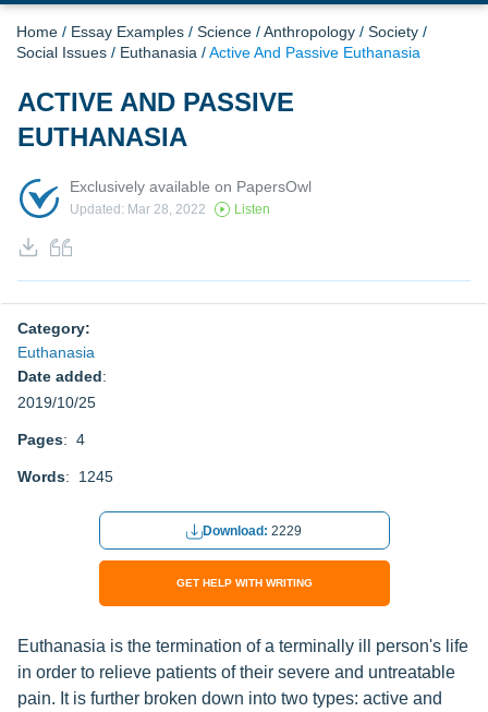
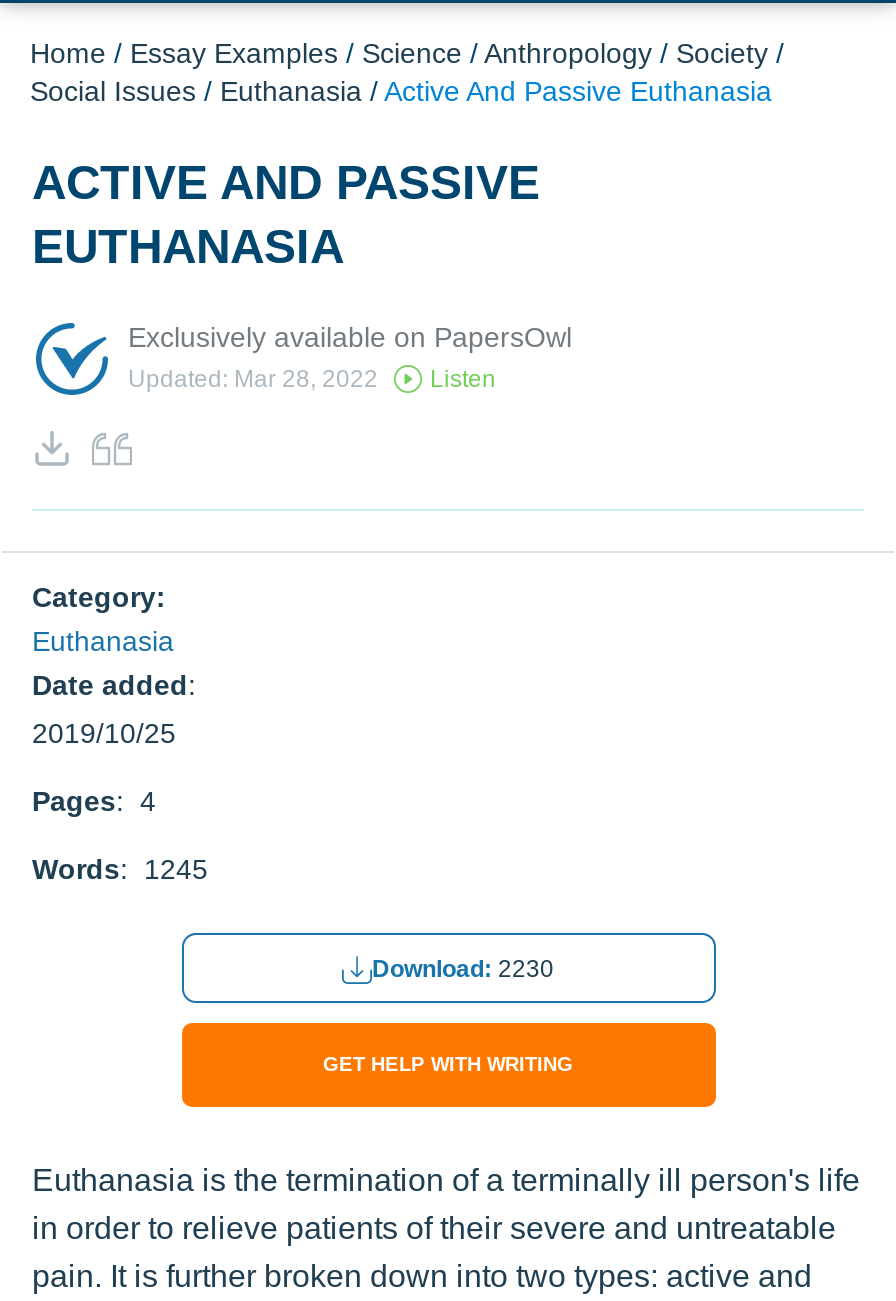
- Download: 2229
+ Download: 2230
